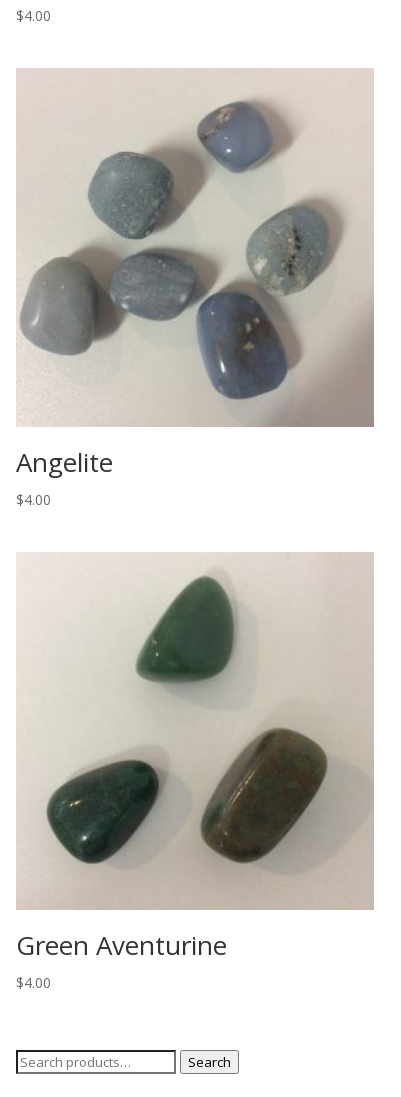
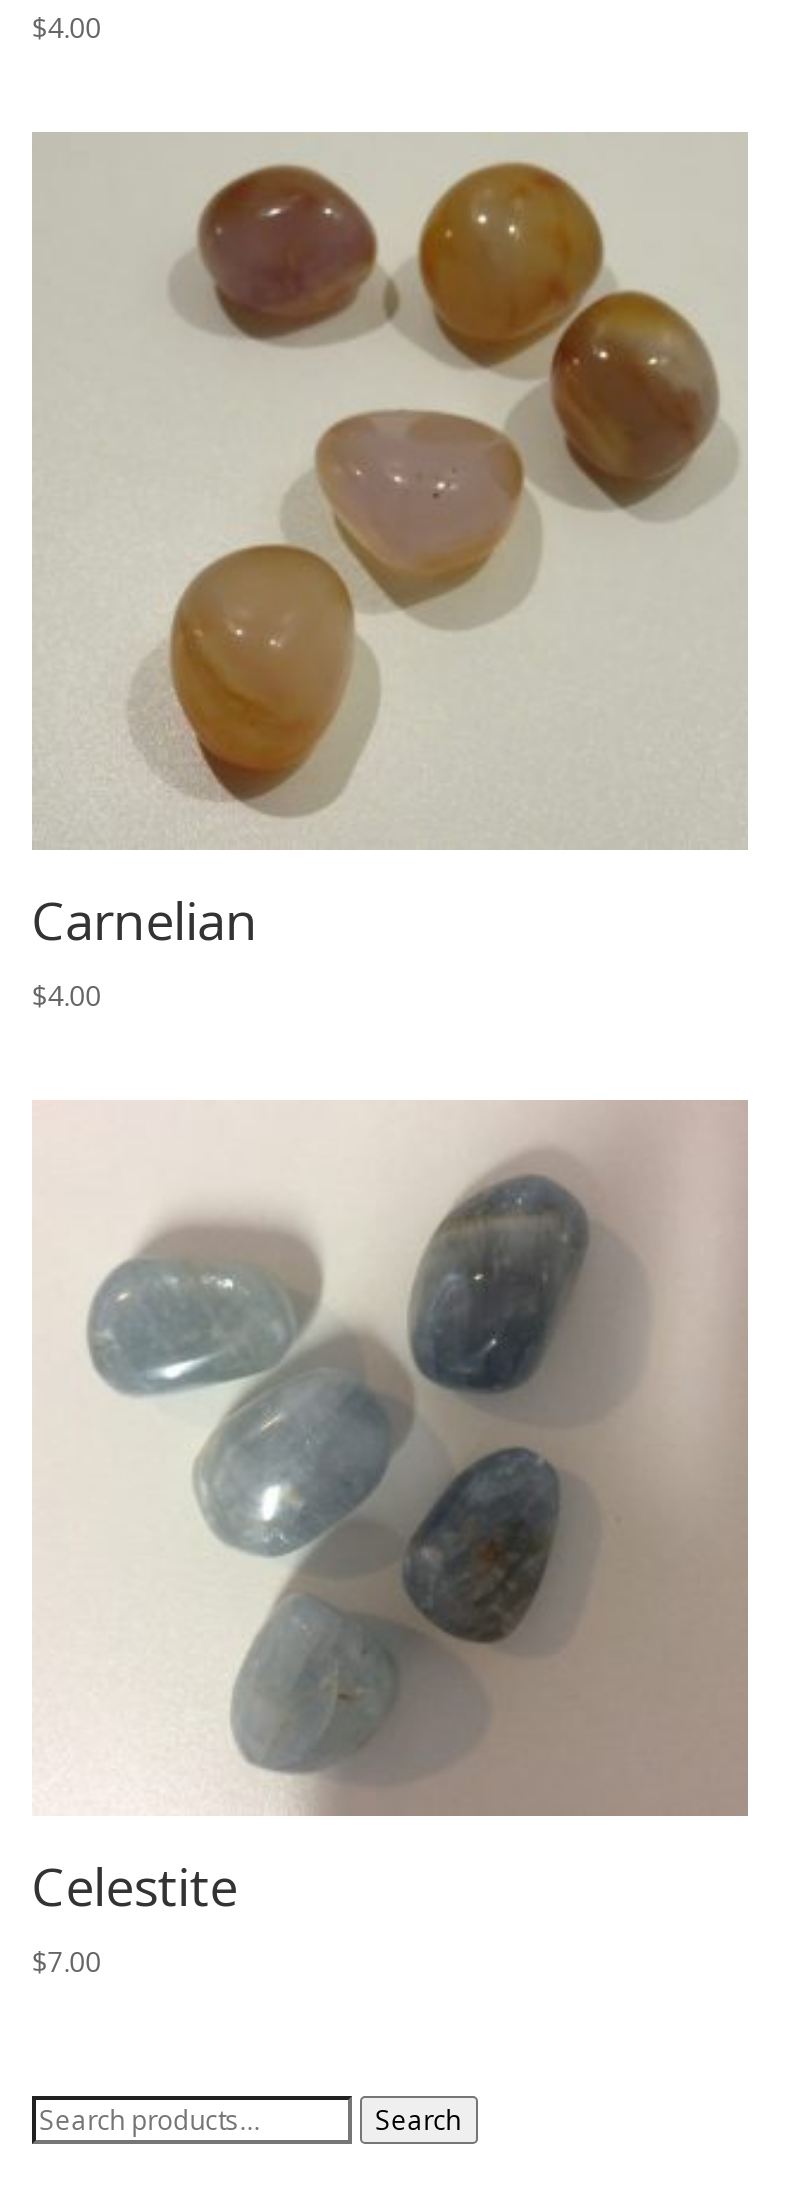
- [image]
- Angelite
+ [image]
+ Carnelian

- [image]
- Green Aventurine
- $4.00
+ [image]
+ Celestite
+ $7.00
